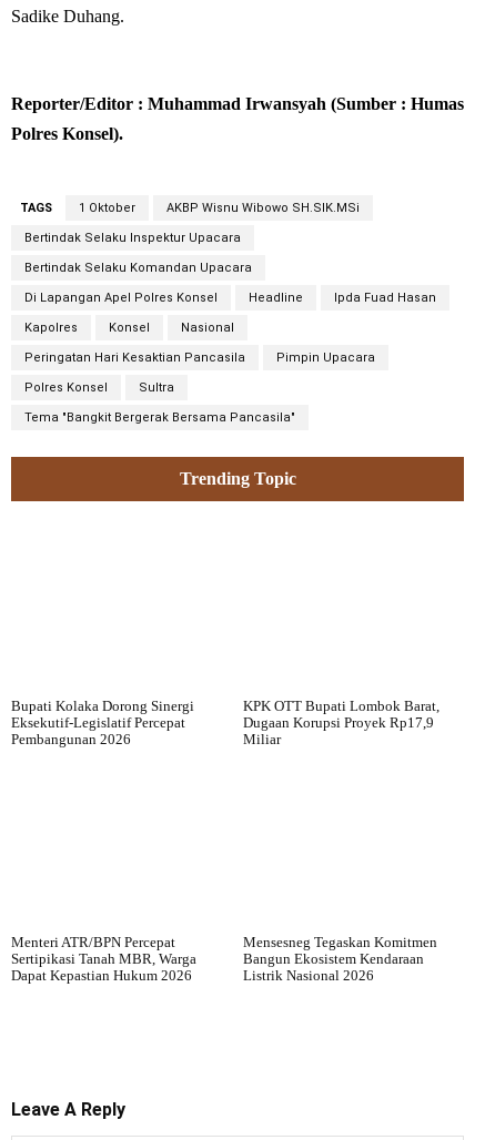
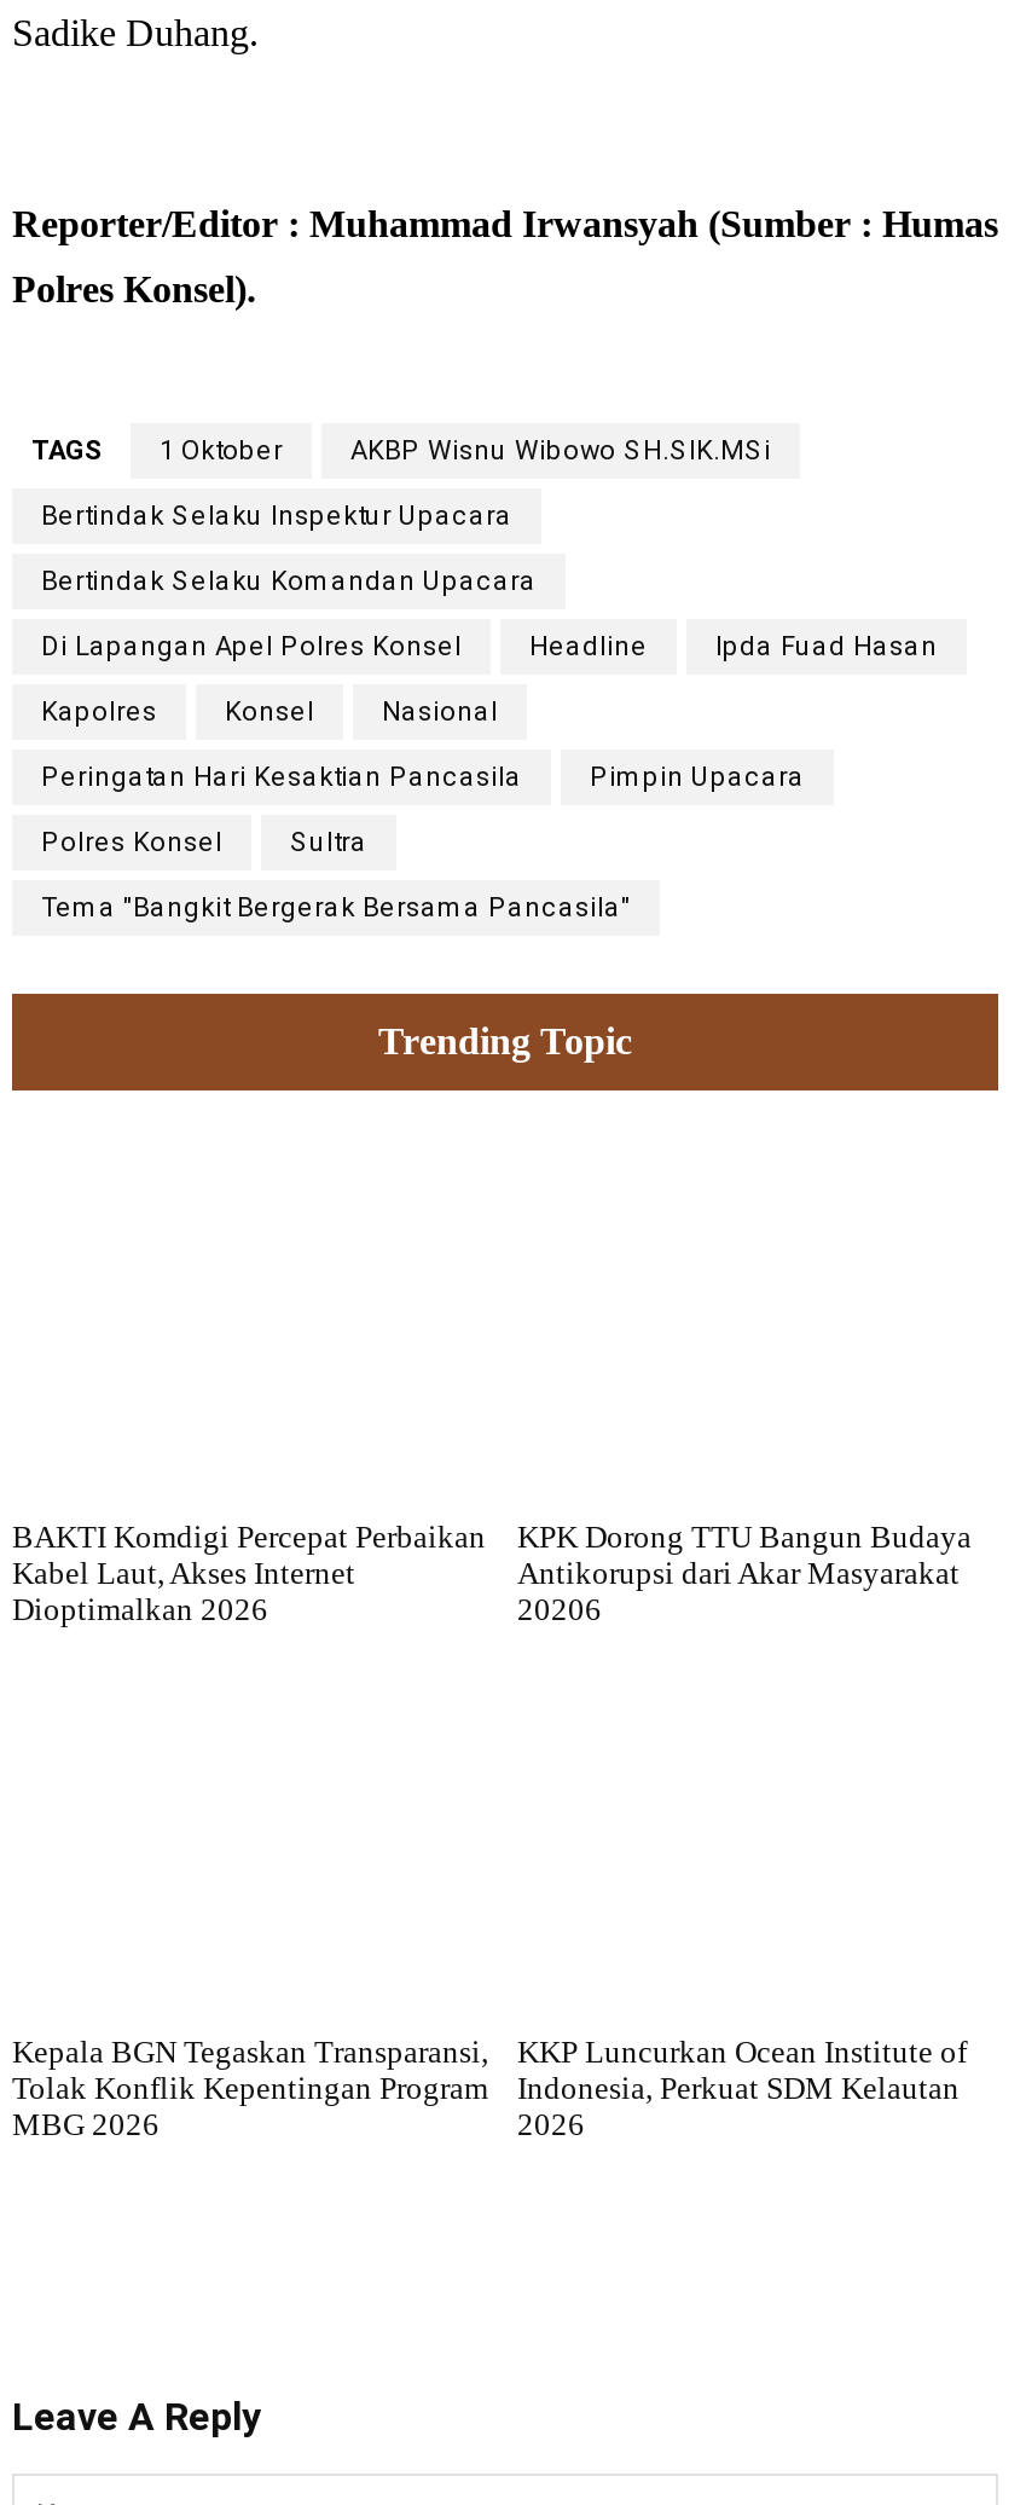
- Bupati Kolaka Dorong Sinergi
- Eksekutif-Legislatif Percepat
- Pembangunan 2026
+ BAKTI Komdigi Percepat Perbaikan
+ Kabel Laut, Akses Internet
+ Dioptimalkan 2026

- KPK OTT Bupati Lombok Barat,
- Dugaan Korupsi Proyek Rp17,9
- Miliar
+ KPK Dorong TTU Bangun Budaya
+ Antikorupsi dari Akar Masyarakat
+ 20206

- Menteri ATR/BPN Percepat
- Sertipikasi Tanah MBR, Warga
- Dapat Kepastian Hukum 2026
+ Kepala BGN Tegaskan Transparansi,
+ Tolak Konflik Kepentingan Program
+ MBG 2026

- Mensesneg Tegaskan Komitmen
- Bangun Ekosistem Kendaraan
- Listrik Nasional 2026
+ KKP Luncurkan Ocean Institute of
+ Indonesia, Perkuat SDM Kelautan
+ 2026
